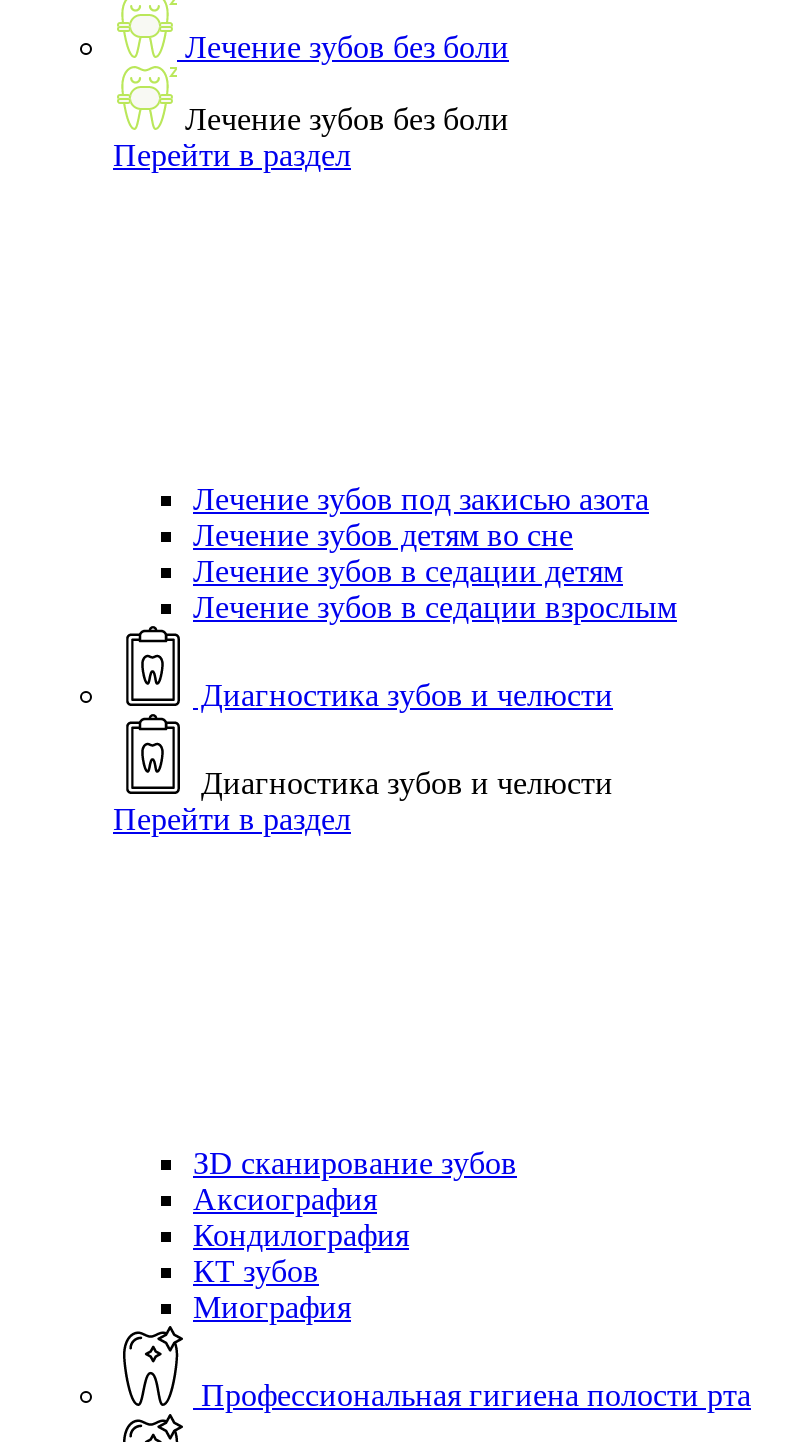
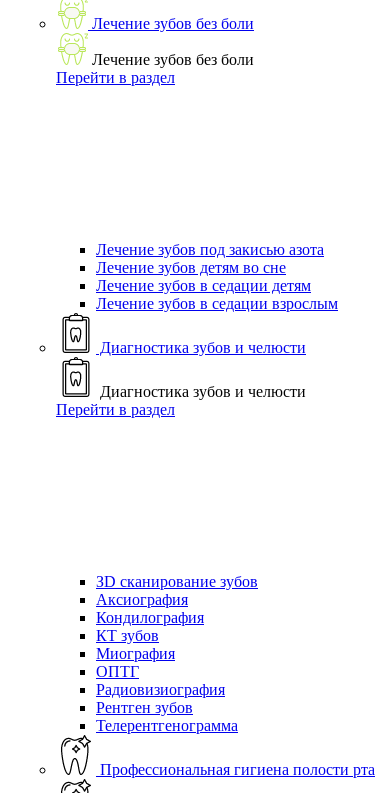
+ ОПТГ
+ Радиовизиография
+ Рентген зубов
+ Телерентгенограмма
